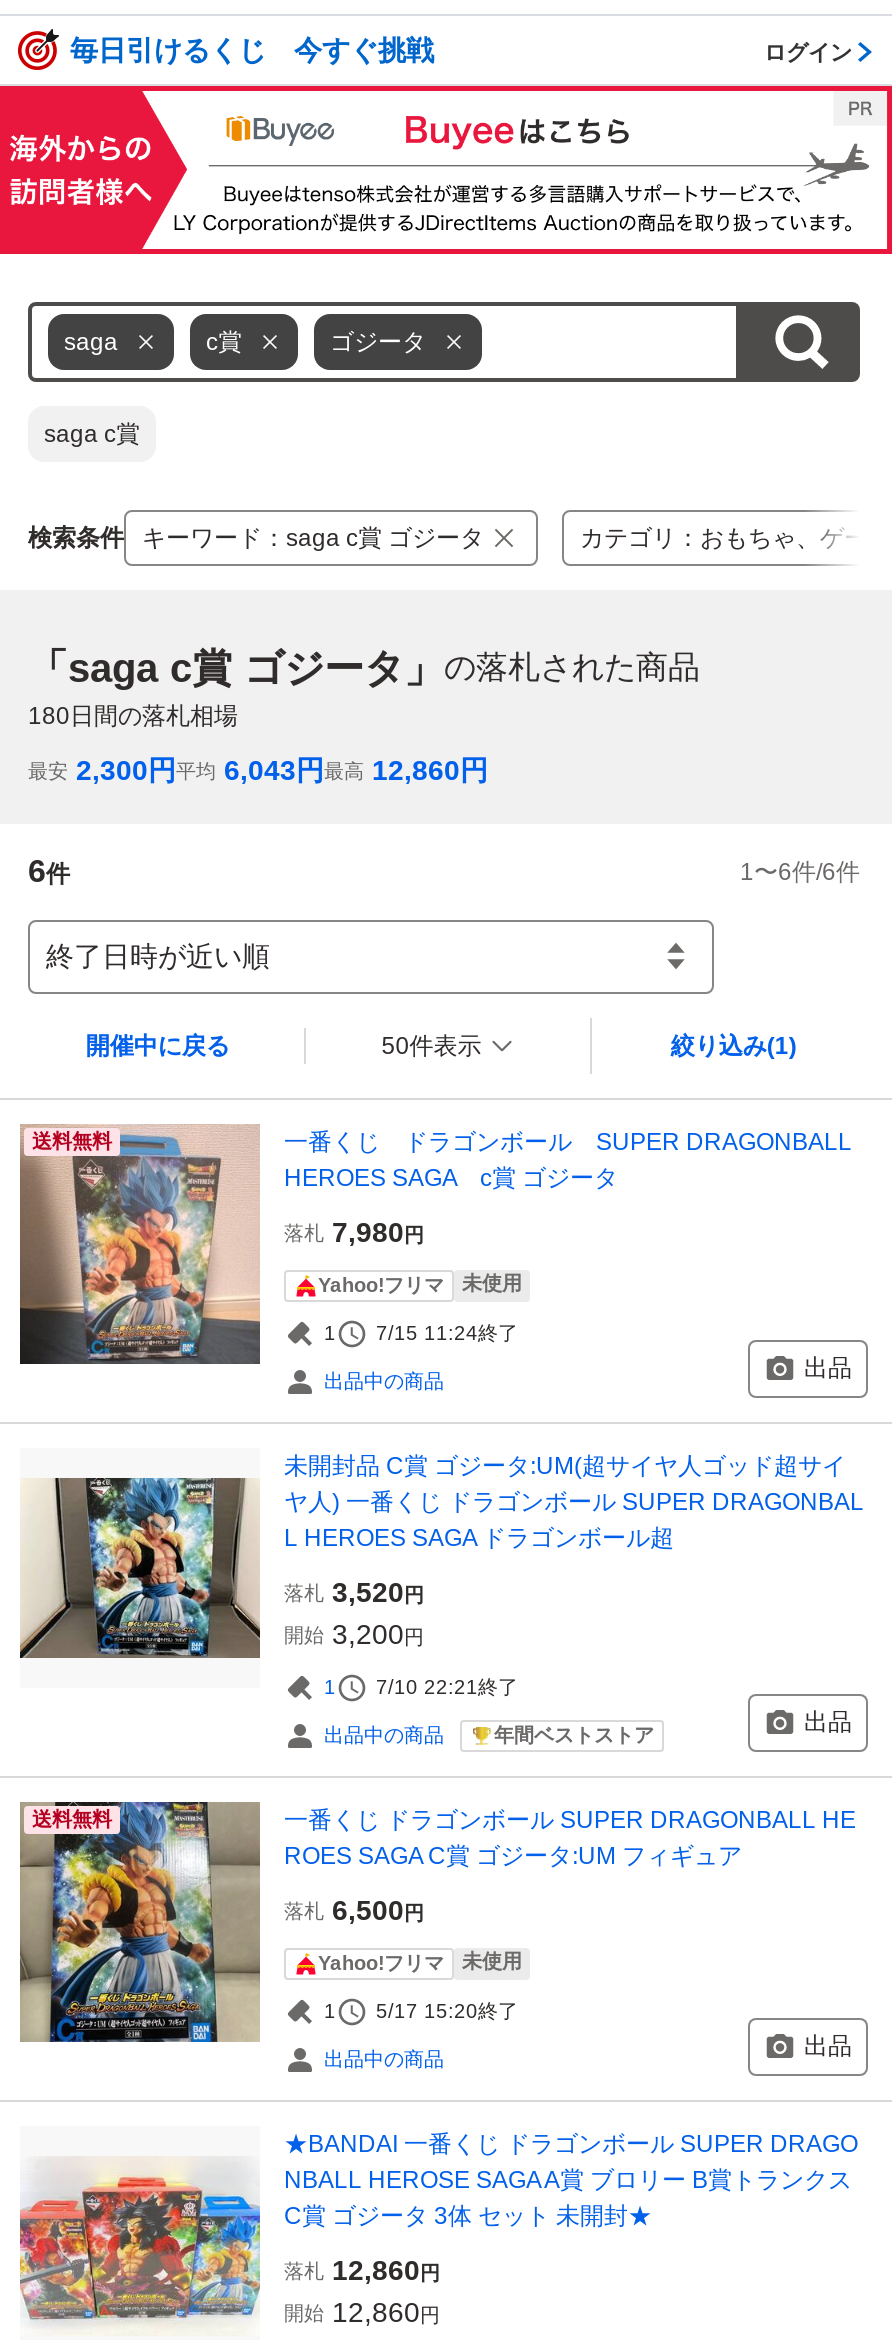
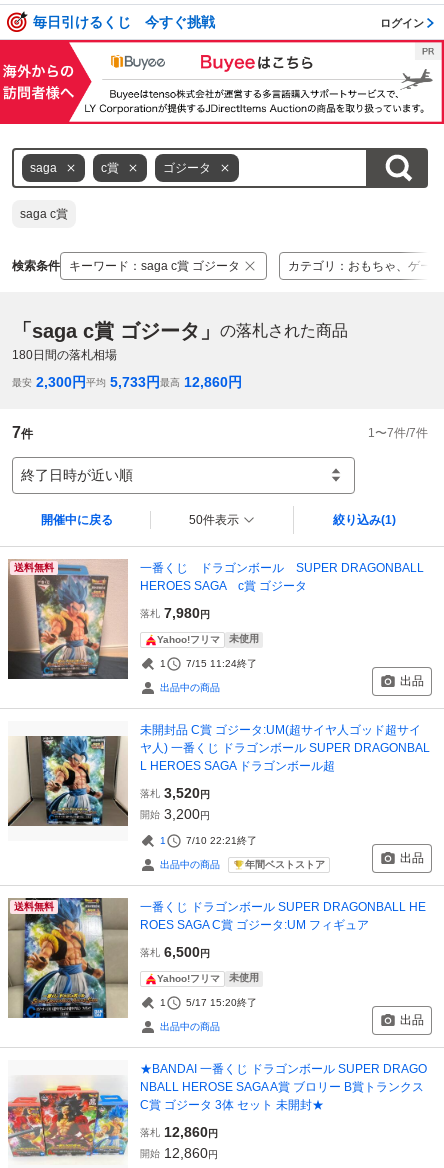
- 最安 2,300円平均 6,043円最高 12,860円
+ 最安 2,300円平均 5,733円最高 12,860円

- 6件
+ 7件

- 1〜6件/6件
+ 1〜7件/7件
